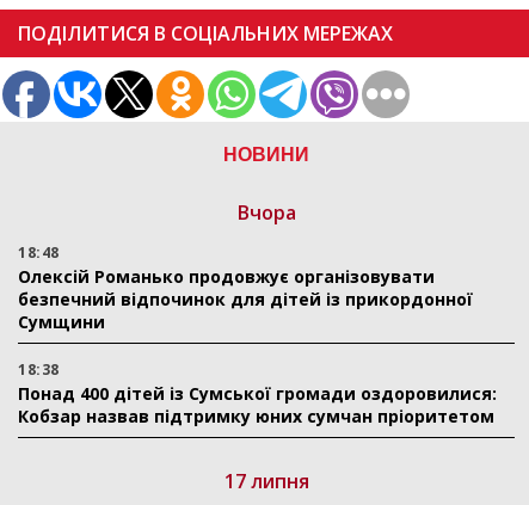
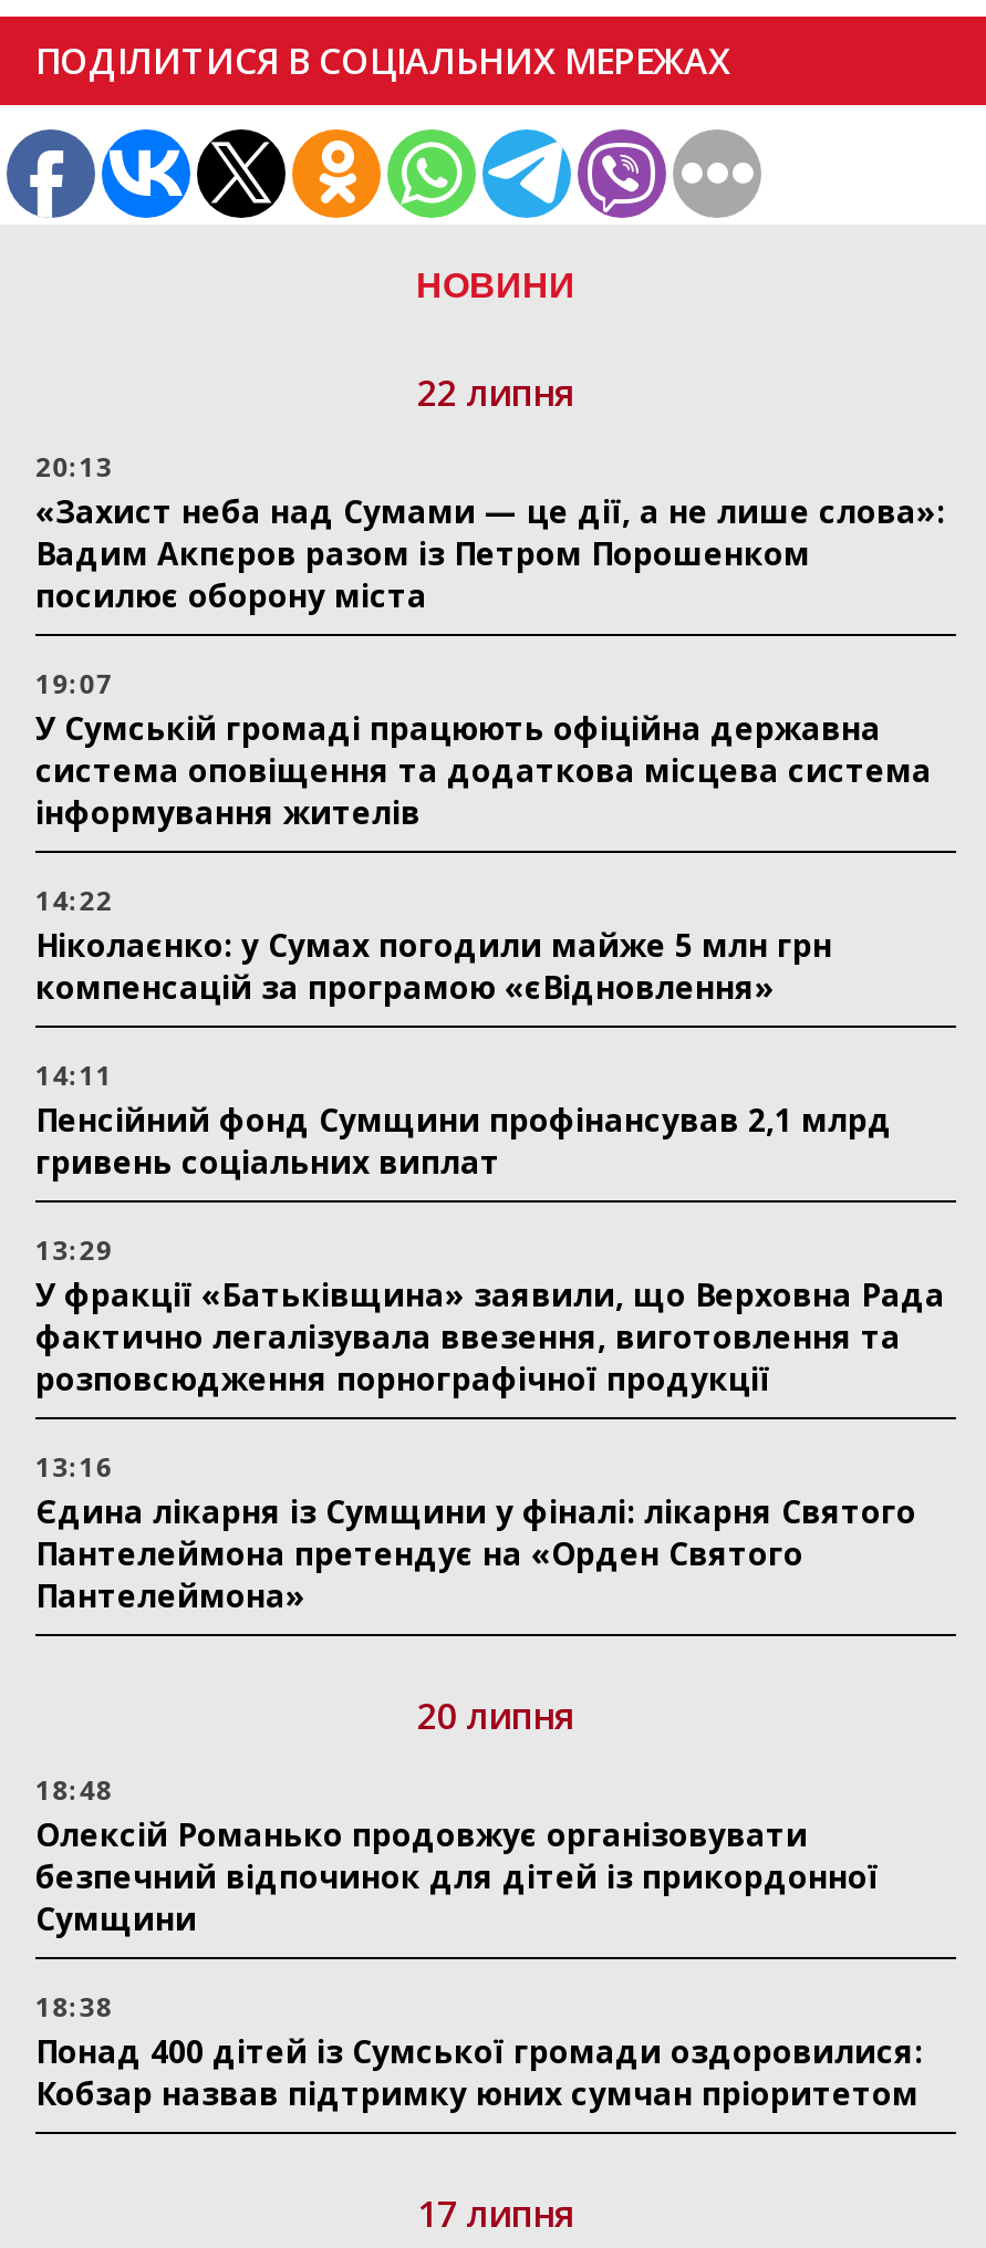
- Вчора
+ 22 липня
+ 20:13
+ «Захист неба над Сумами — це дії, а не лише слова»:
+ Вадим Акпєров разом із Петром Порошенком
+ посилює оборону міста
+ 19:07
+ У Сумській громаді працюють офіційна державна
+ система оповіщення та додаткова місцева система
+ інформування жителів
+ 14:22
+ Ніколаєнко: у Сумах погодили майже 5 млн грн
+ компенсацій за програмою «єВідновлення»
+ 14:11
+ Пенсійний фонд Сумщини профінансував 2,1 млрд
+ гривень соціальних виплат
+ 13:29
+ У фракції «Батьківщина» заявили, що Верховна Рада
+ фактично легалізувала ввезення, виготовлення та
+ розповсюдження порнографічної продукції
+ 13:16
+ Єдина лікарня із Сумщини у фіналі: лікарня Святого
+ Пантелеймона претендує на «Орден Святого
+ Пантелеймона»
+ 20 липня
